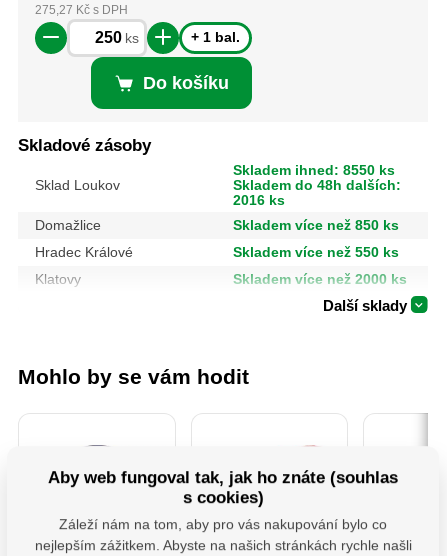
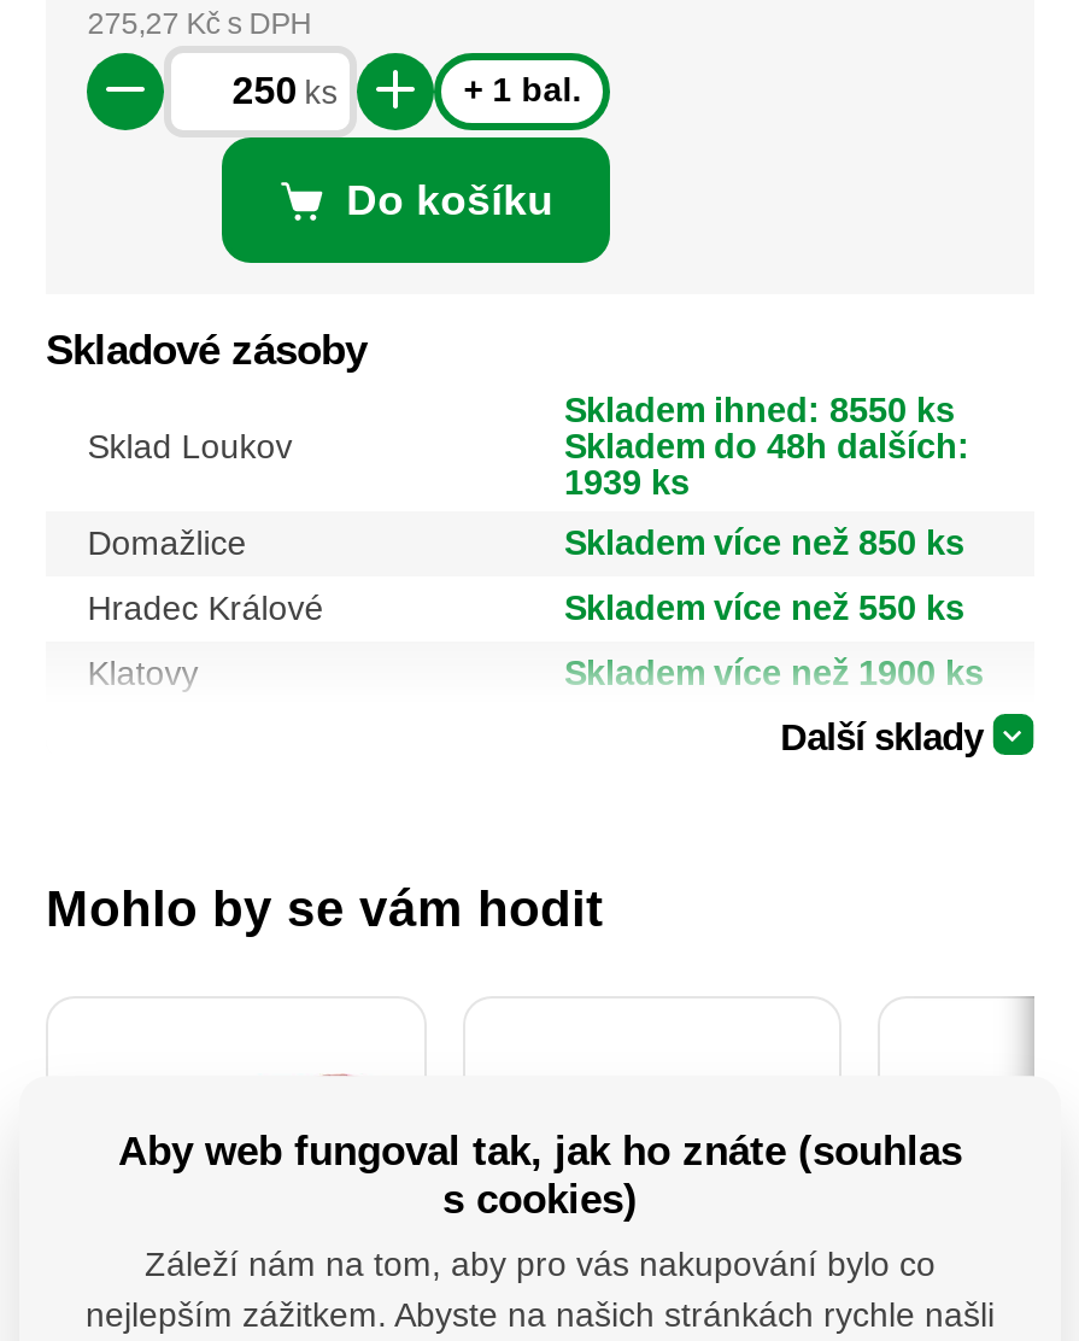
- 2016 ks
+ 1939 ks

- Skladem více než 2000 ks
+ Skladem více než 1900 ks
